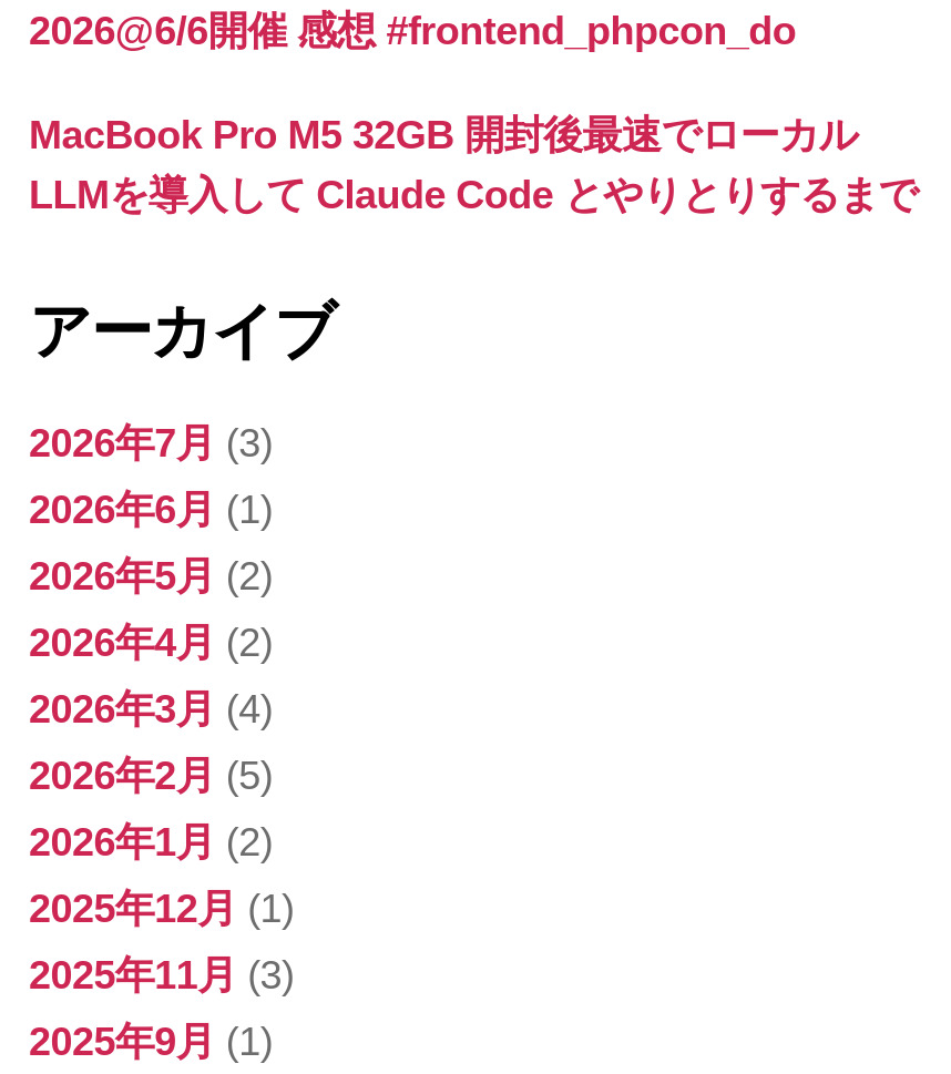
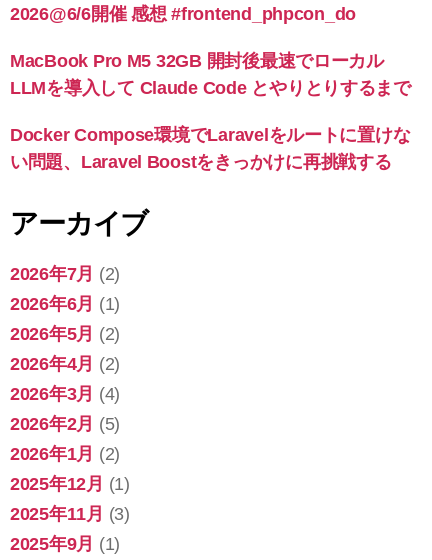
+ Docker Compose環境でLaravelをルートに置けな
+ い問題、Laravel Boostをきっかけに再挑戦する

- 2026年7月(3)
+ 2026年7月(2)
